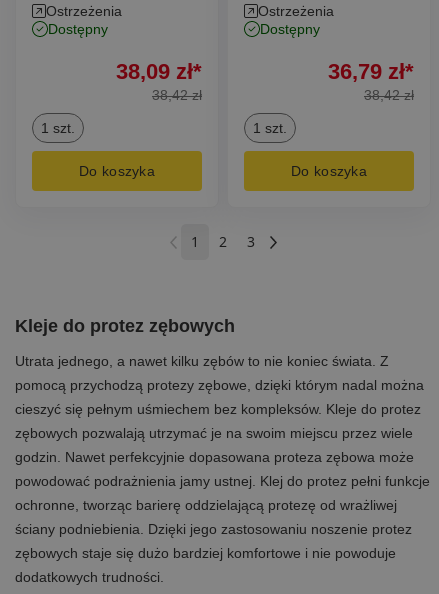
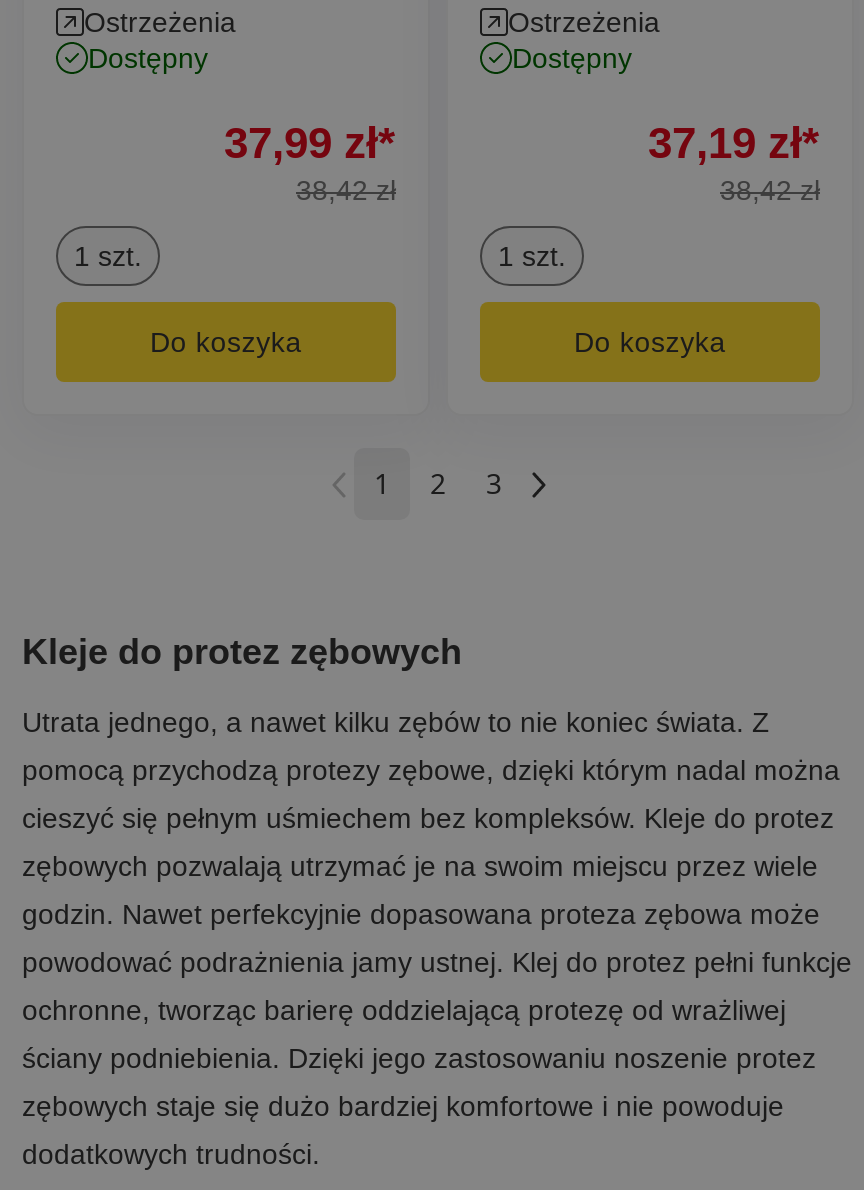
- 38,09 zł*
+ 37,99 zł*

- 36,79 zł*
+ 37,19 zł*
